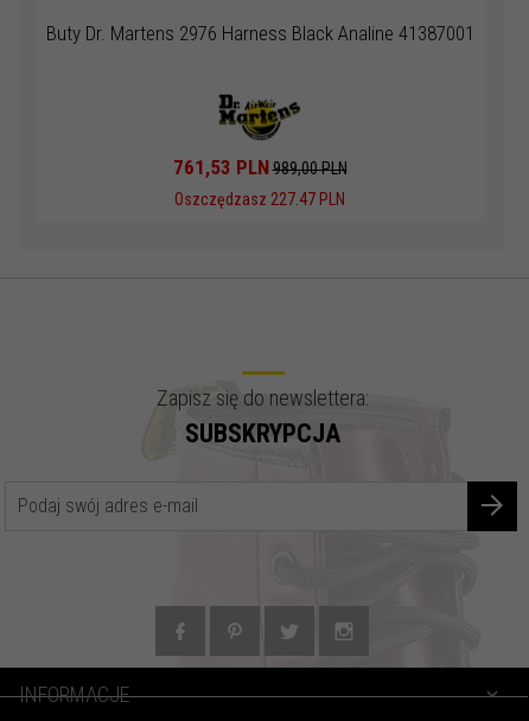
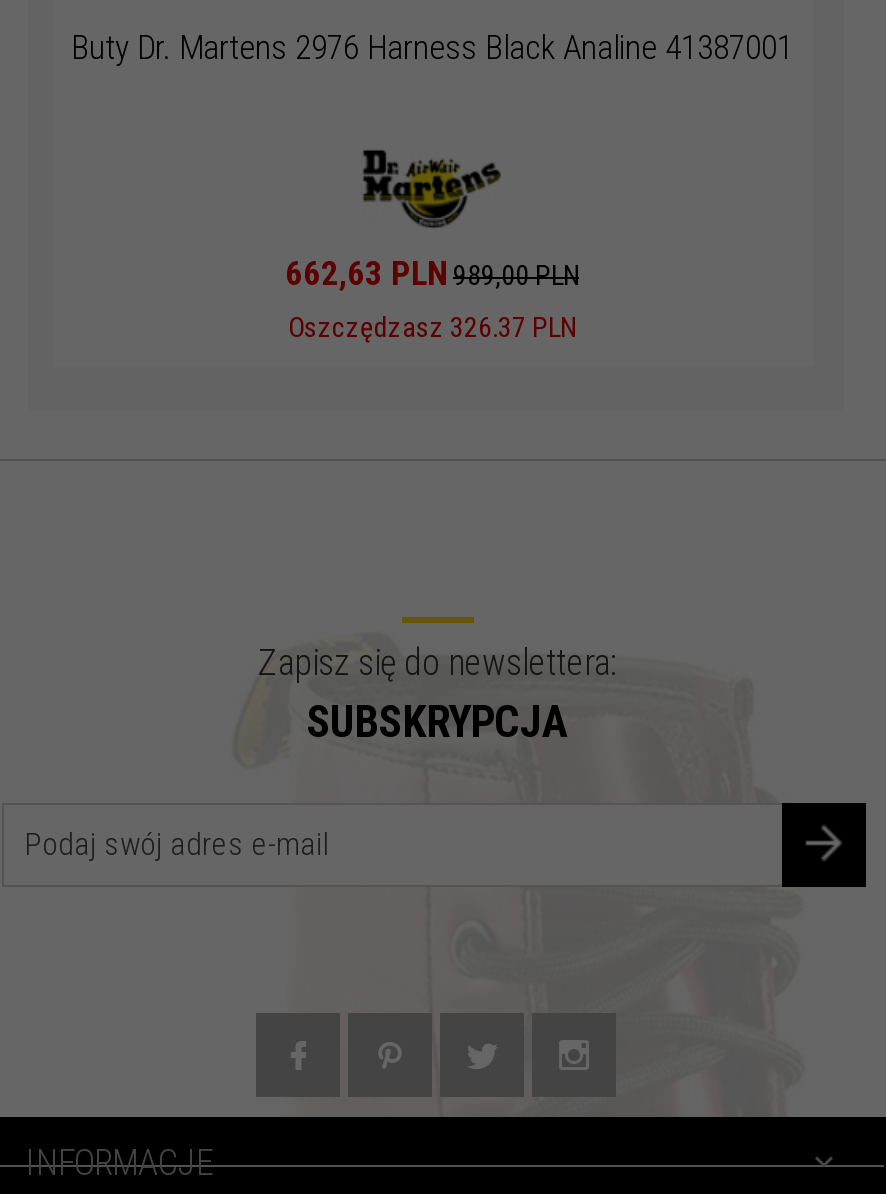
- 761,53 PLN 989,00 PLN
+ 662,63 PLN 989,00 PLN

- Oszczędzasz 227.47 PLN
+ Oszczędzasz 326.37 PLN
